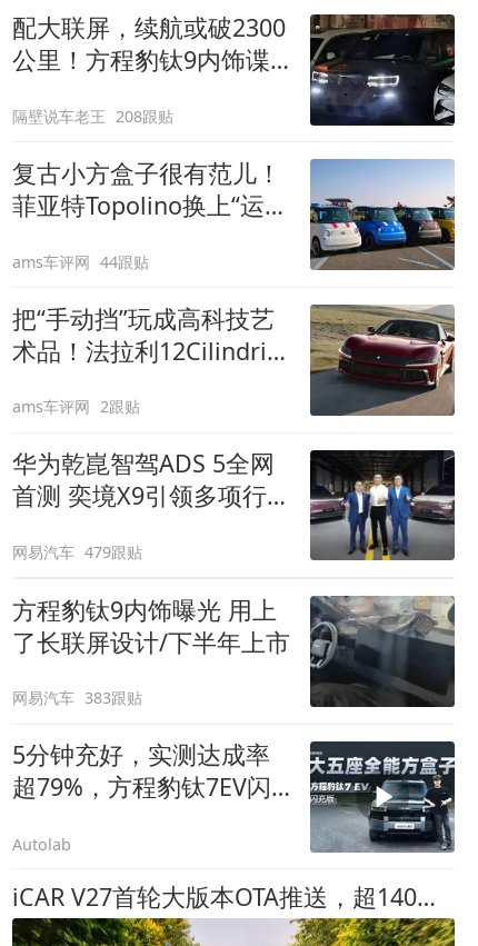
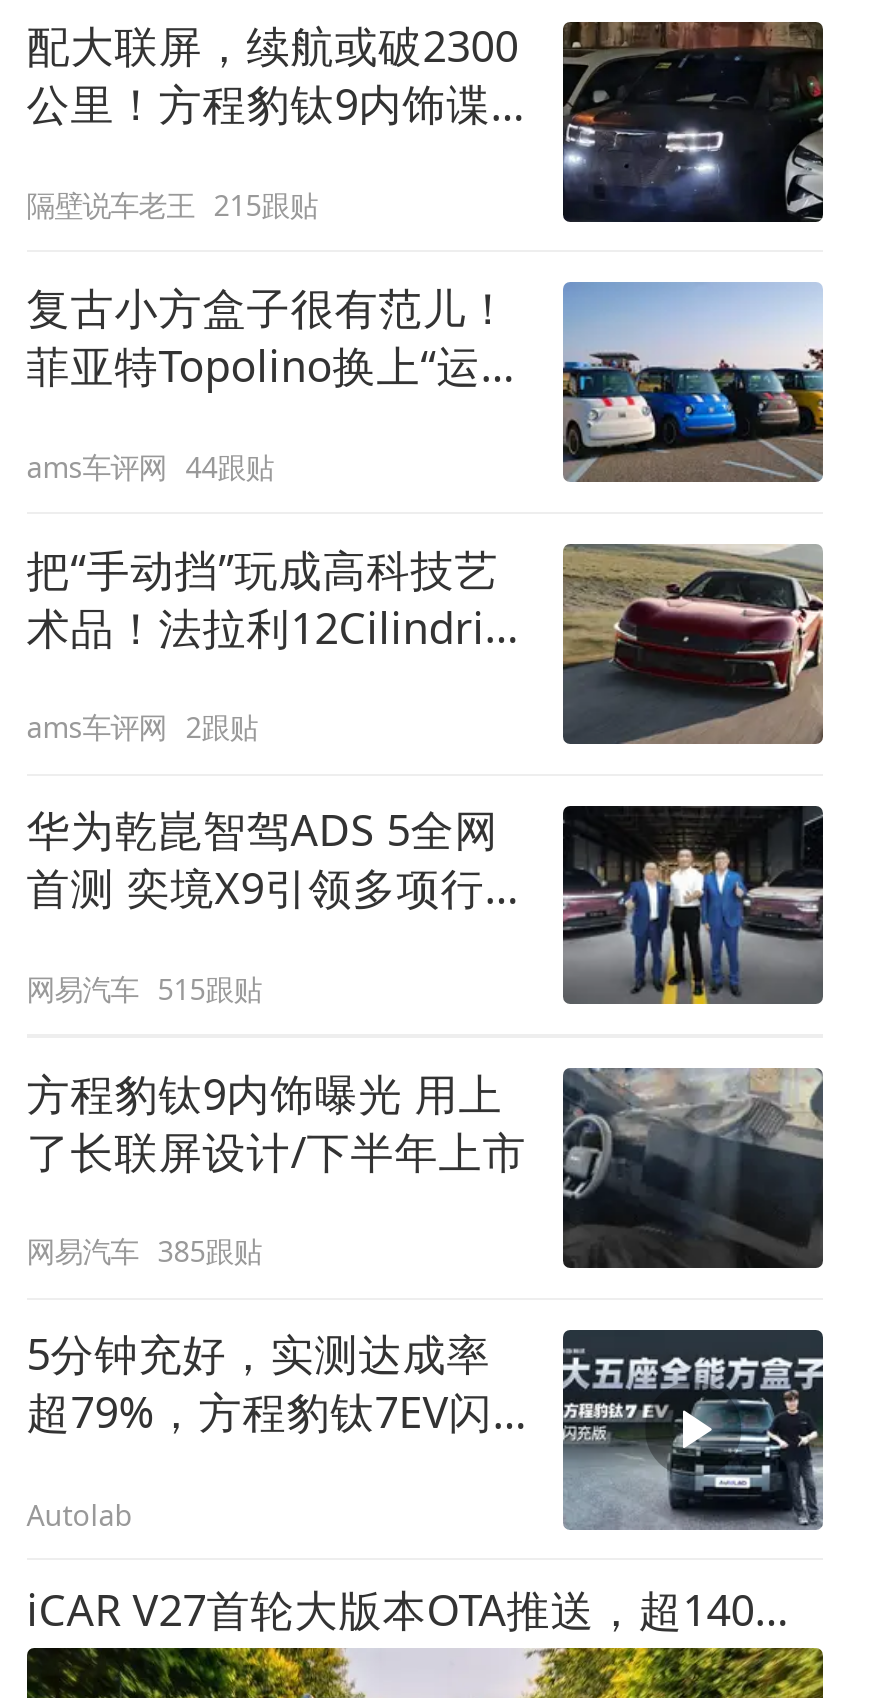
- 隔壁说车老王 208跟贴
+ 隔壁说车老王 215跟贴

- 网易汽车 479跟贴
+ 网易汽车 515跟贴

- 网易汽车 383跟贴
+ 网易汽车 385跟贴
